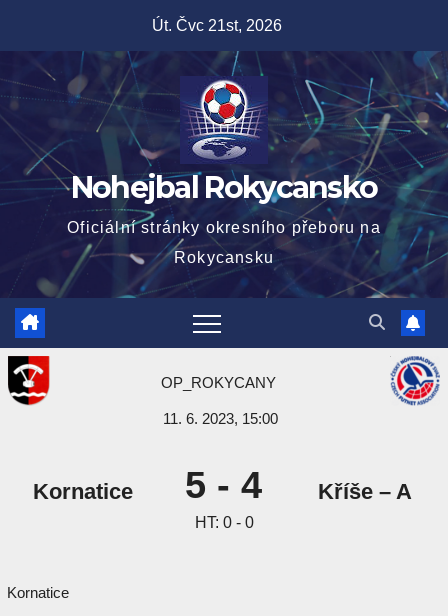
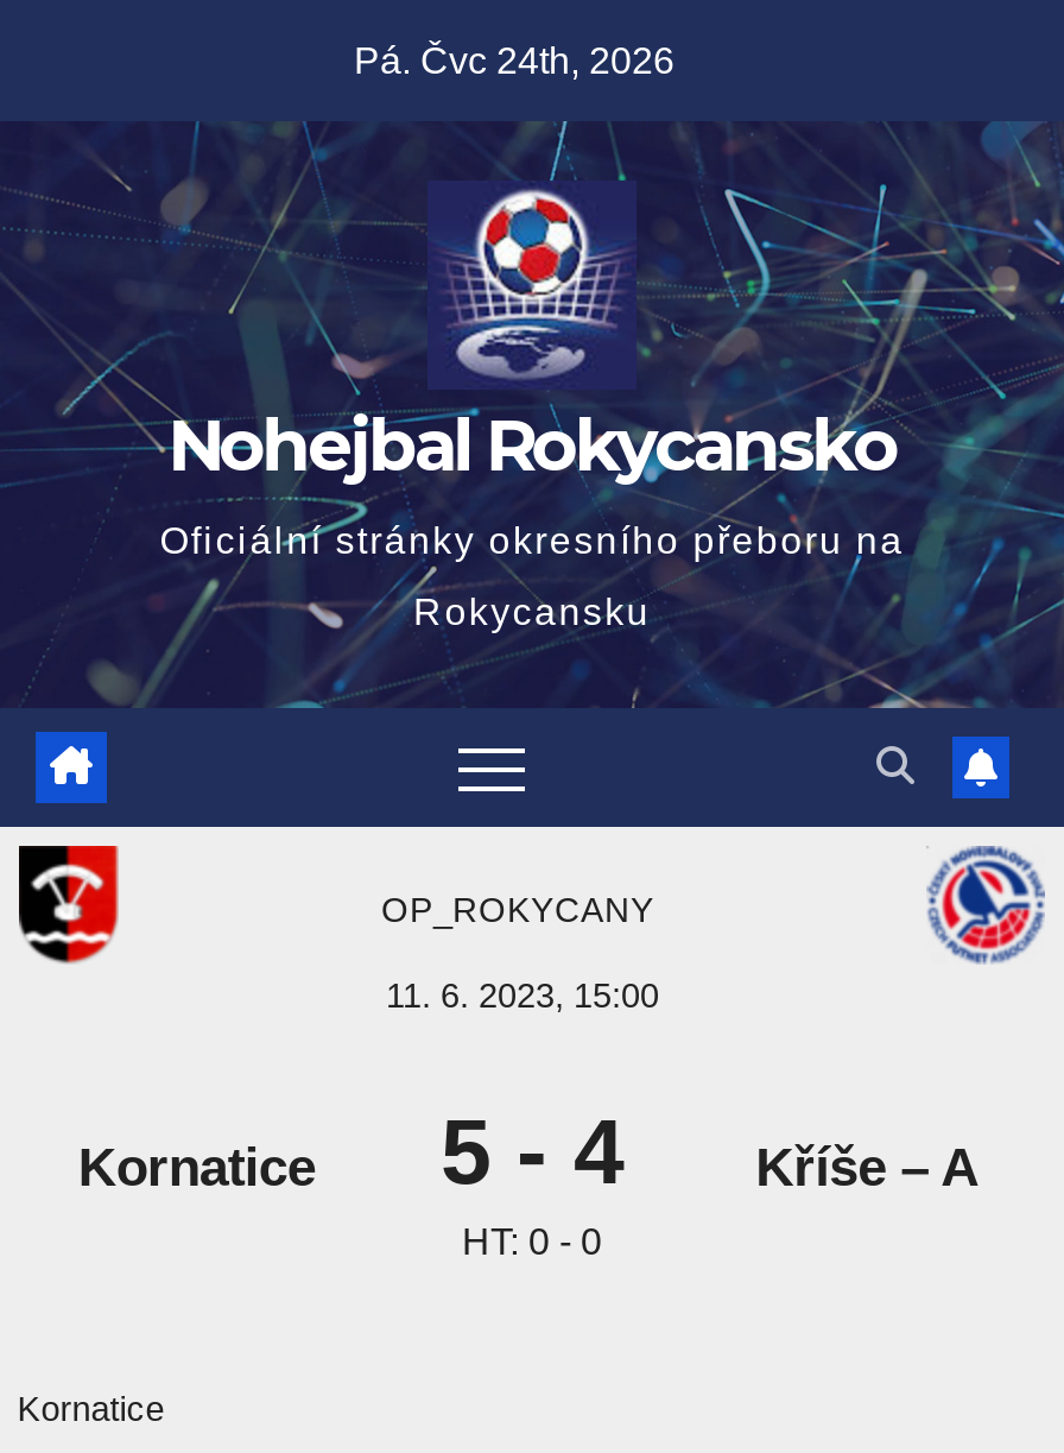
- Út. Čvc 21st, 2026
+ Pá. Čvc 24th, 2026
